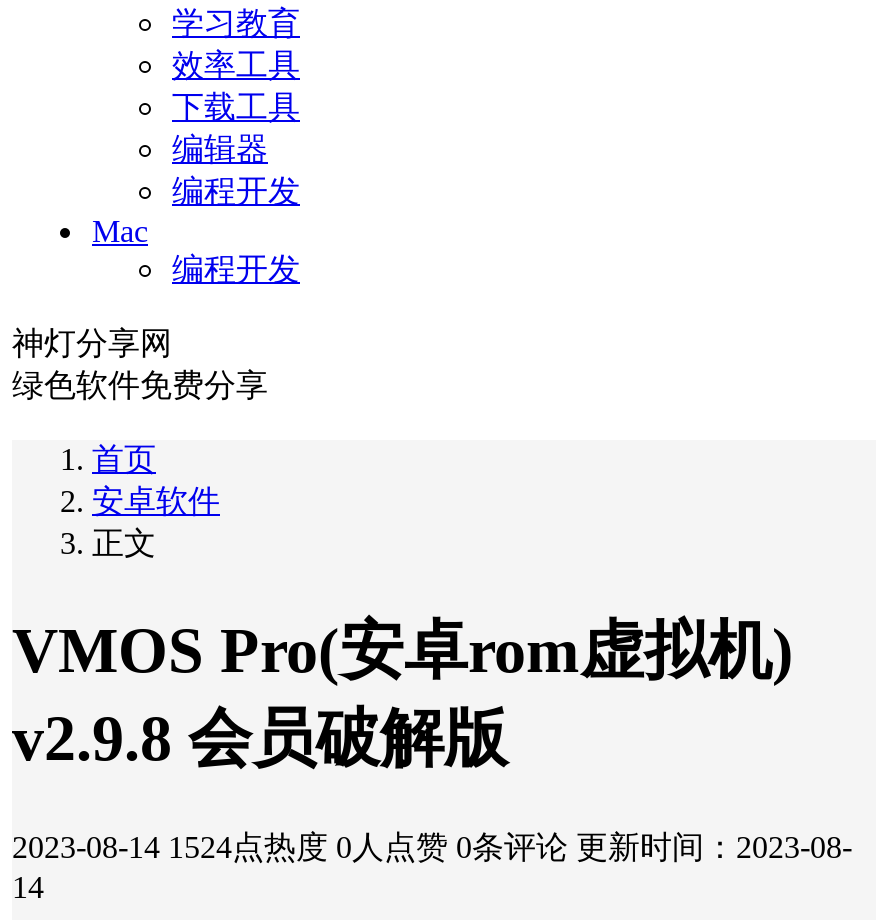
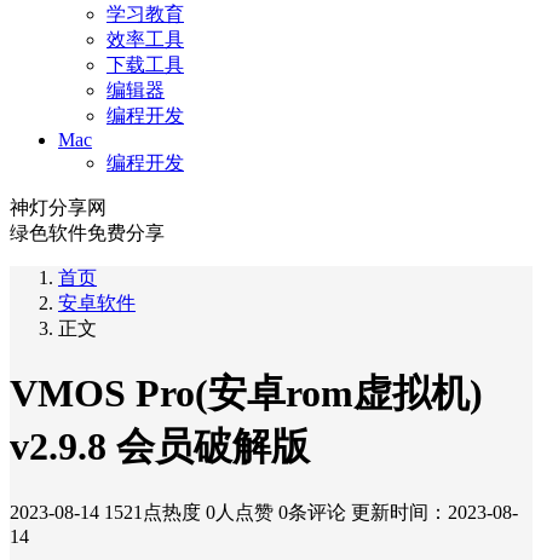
- 2023-08-14 1524点热度 0人点赞 0条评论 更新时间：2023-08-
+ 2023-08-14 1521点热度 0人点赞 0条评论 更新时间：2023-08-
